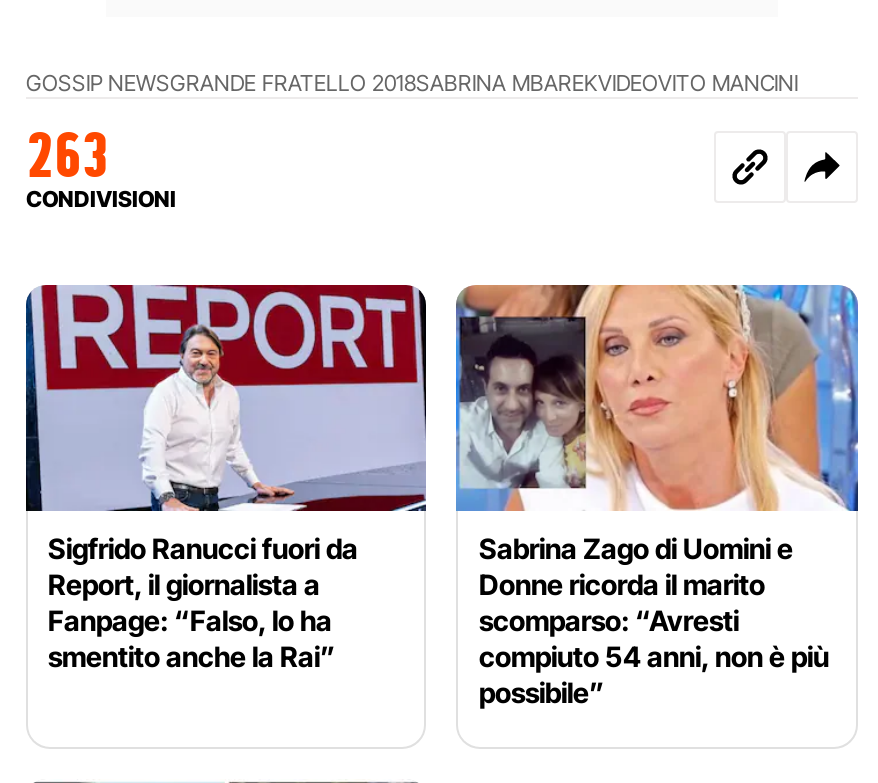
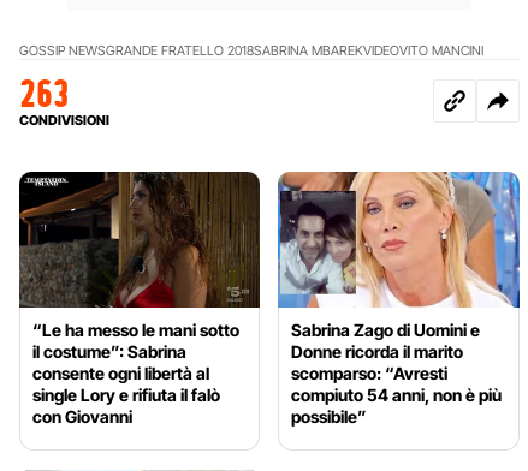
- [image]
- Sigfrido Ranucci fuori da
- Report, il giornalista a
- Fanpage: “Falso, lo ha
- smentito anche la Rai”
+ [image]
+ “Le ha messo le mani sotto
+ il costume”: Sabrina
+ consente ogni libertà al
+ single Lory e rifiuta il falò
+ con Giovanni
